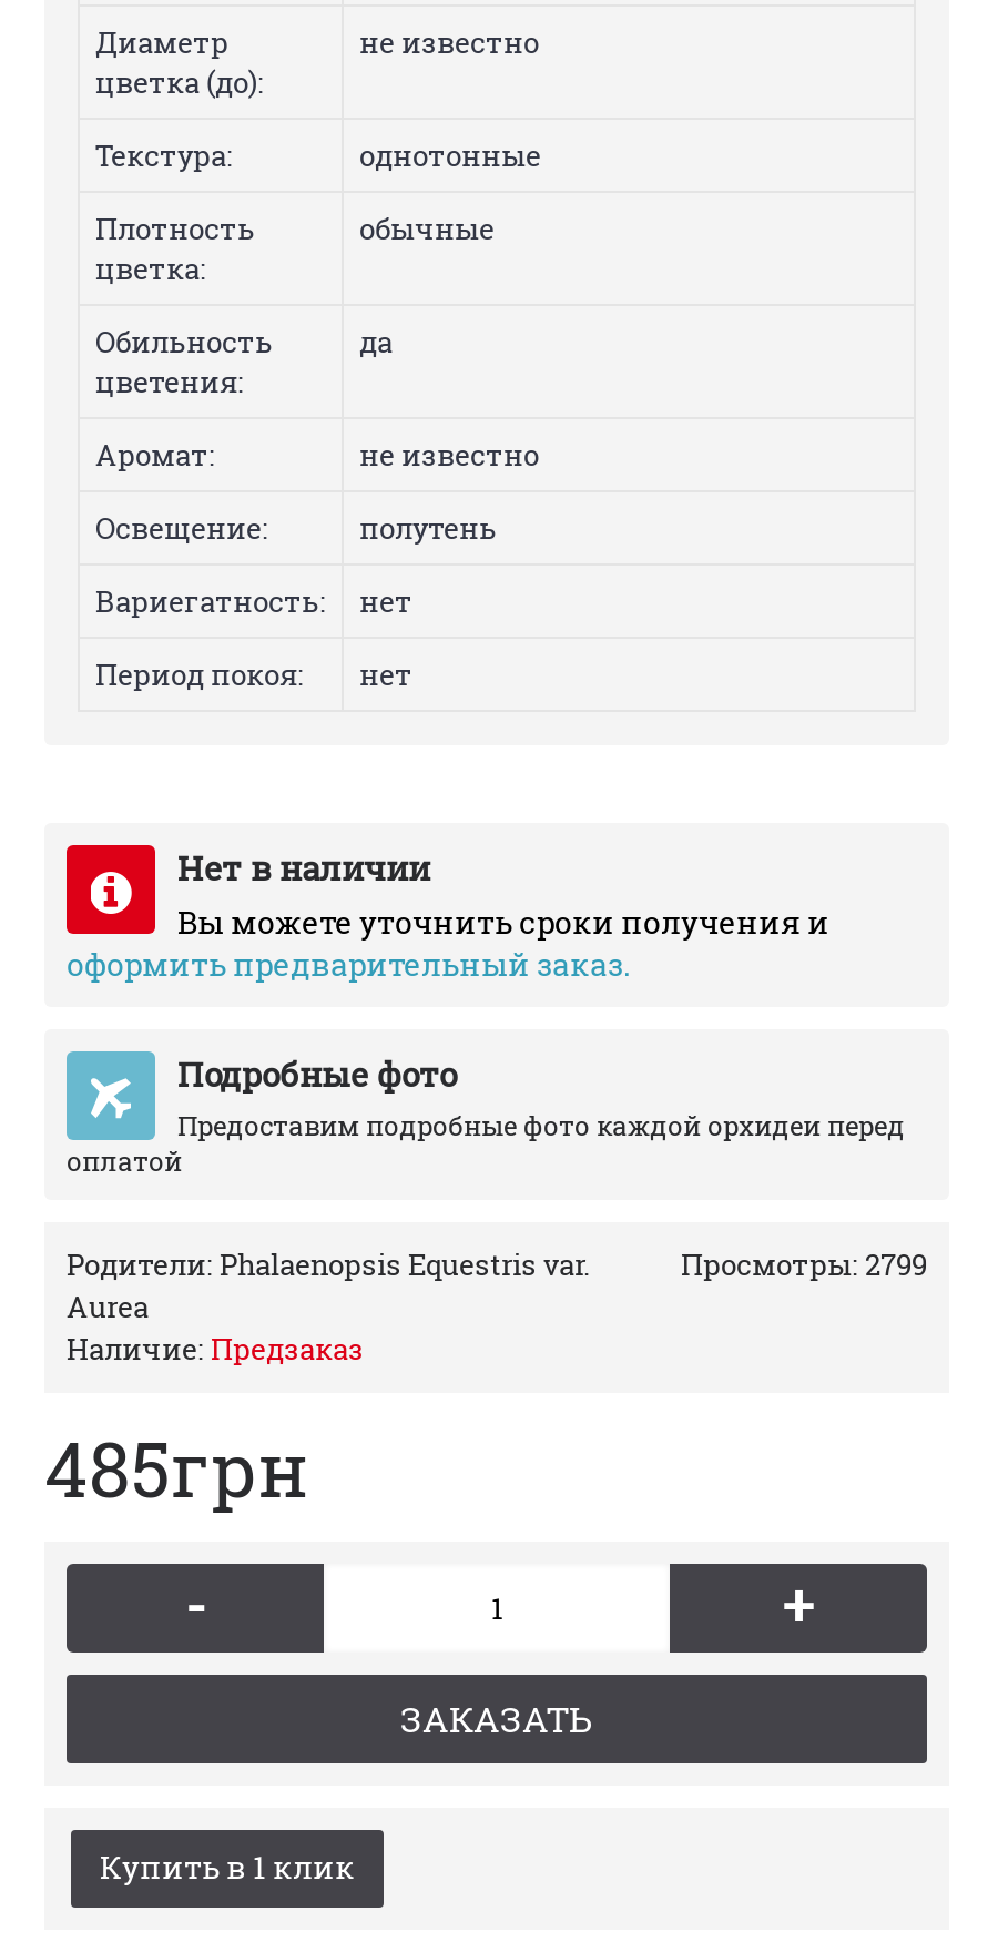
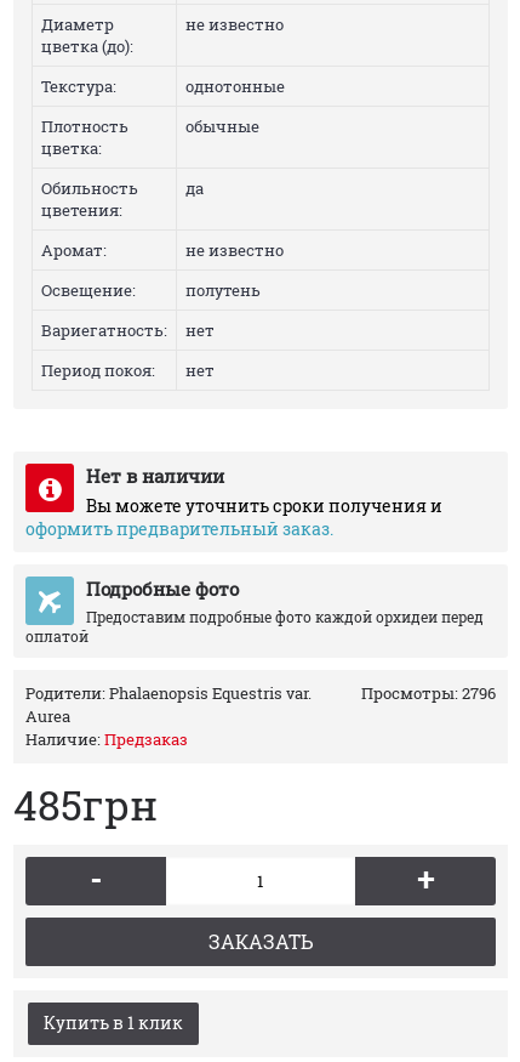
- Просмотры: 2799
+ Просмотры: 2796
